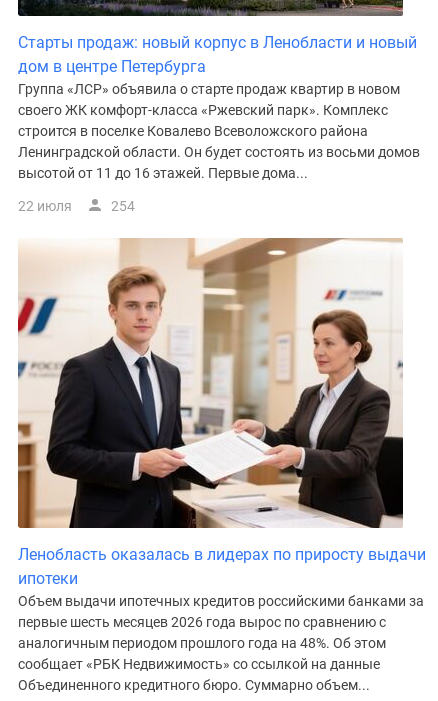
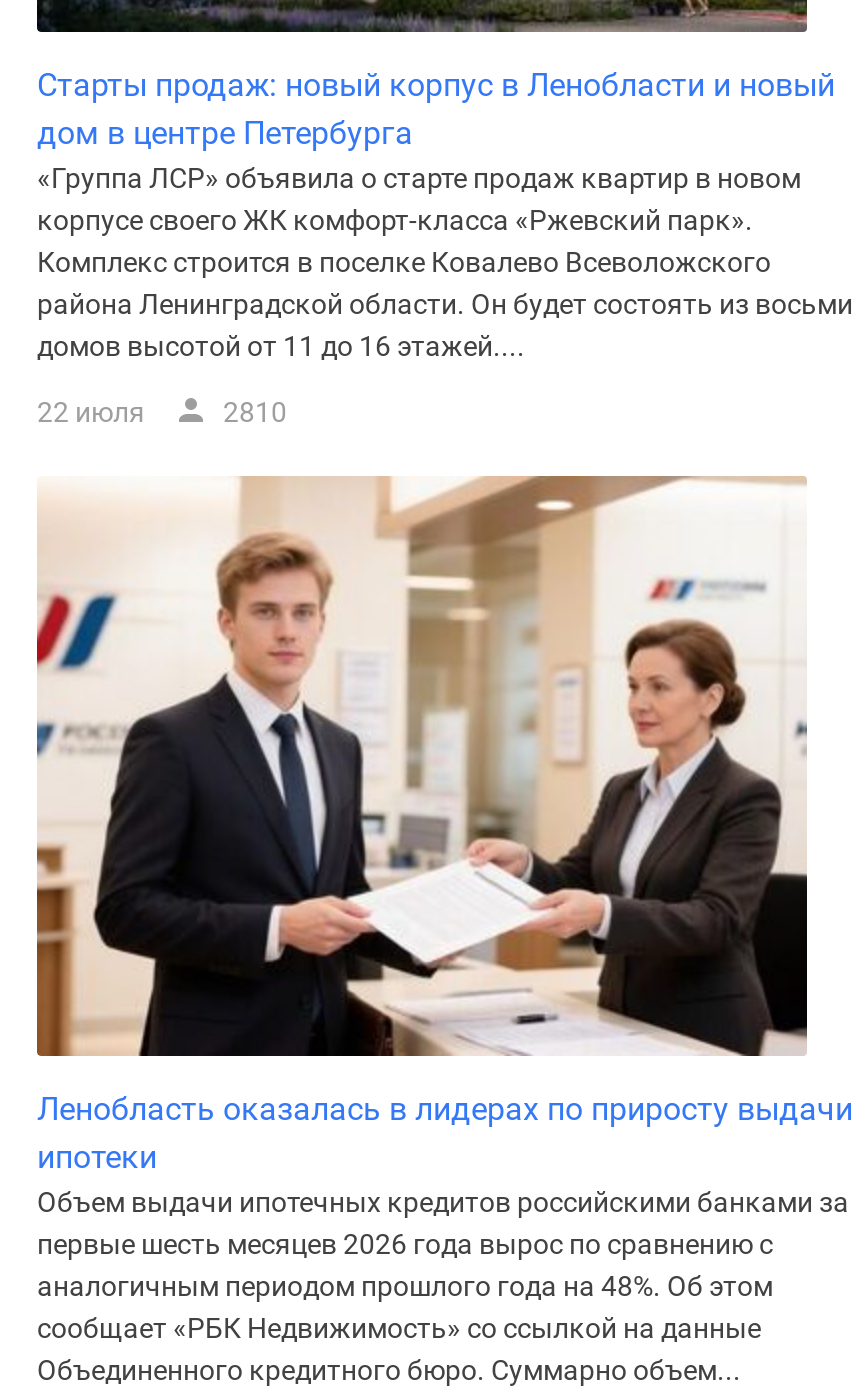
- Группа «ЛСР» объявила о старте продаж квартир в новом
- своего ЖК комфорт-класса «Ржевский парк». Комплекс
- строится в поселке Ковалево Всеволожского района
- Ленинградской области. Он будет состоять из восьми домов
- высотой от 11 до 16 этажей. Первые дома...
+ «Группа ЛСР» объявила о старте продаж квартир в новом
+ корпусе своего ЖК комфорт-класса «Ржевский парк».
+ Комплекс строится в поселке Ковалево Всеволожского
+ района Ленинградской области. Он будет состоять из восьми
+ домов высотой от 11 до 16 этажей....

- 254
+ 2810
